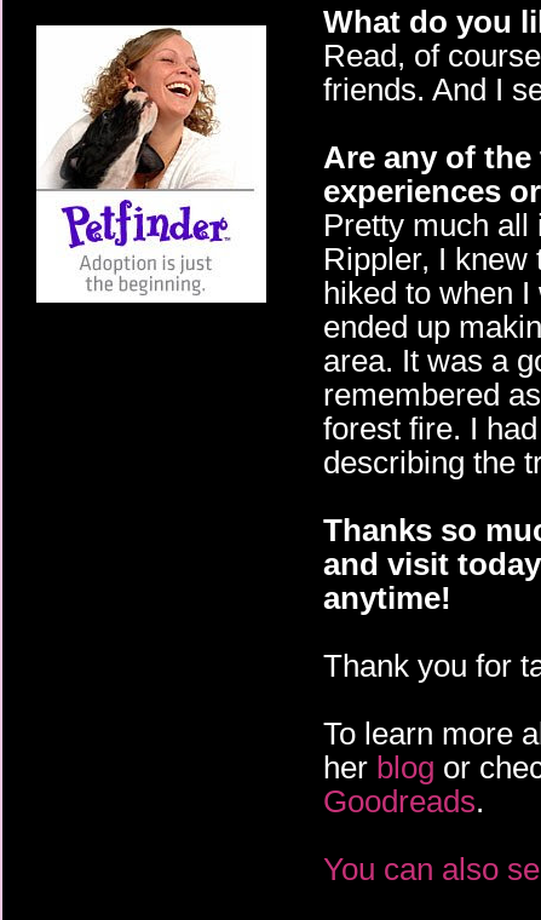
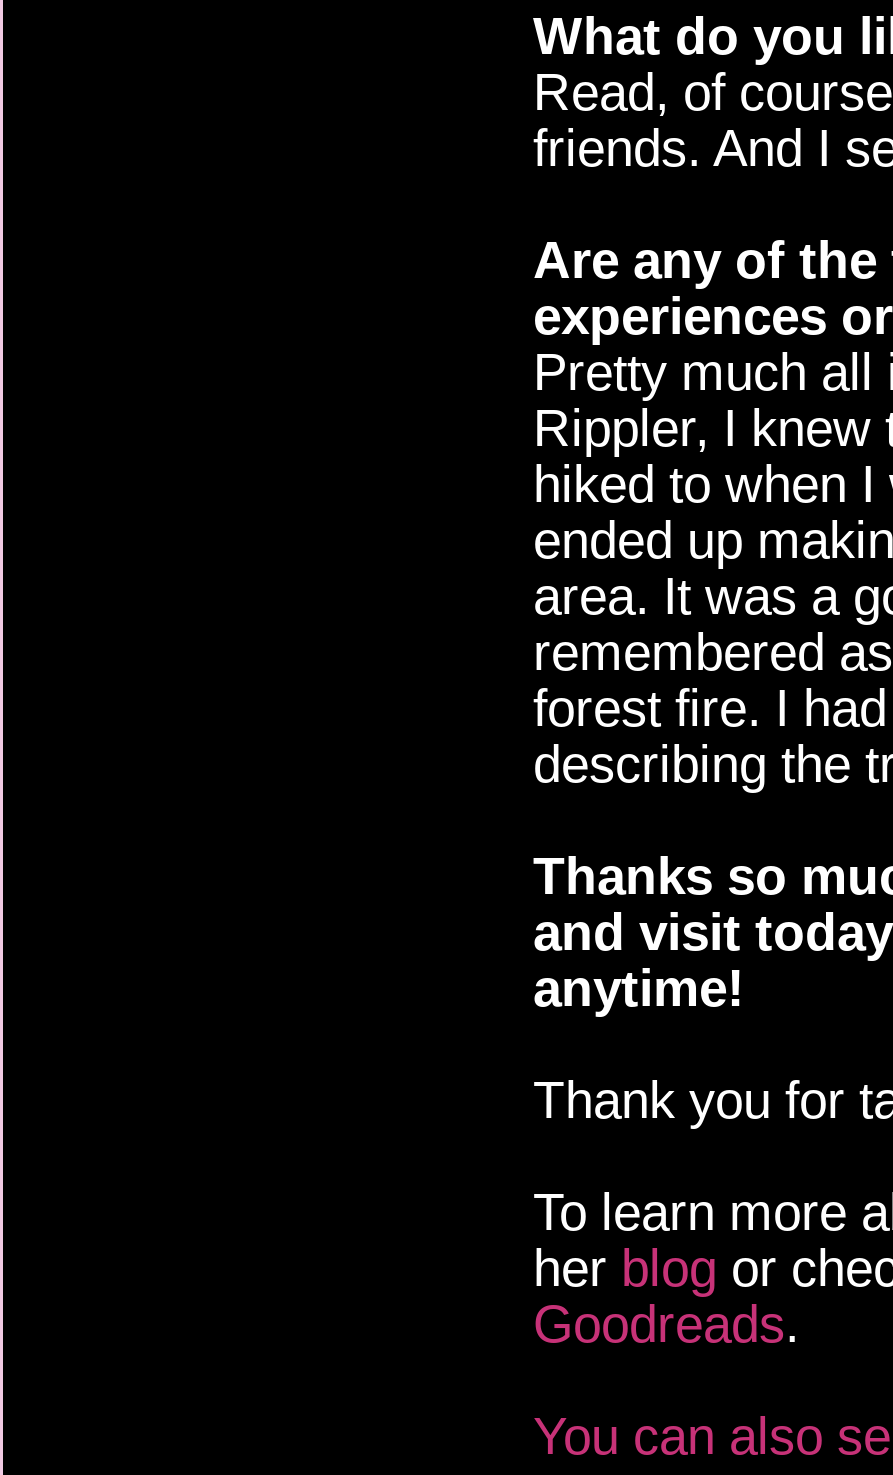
- [image]
